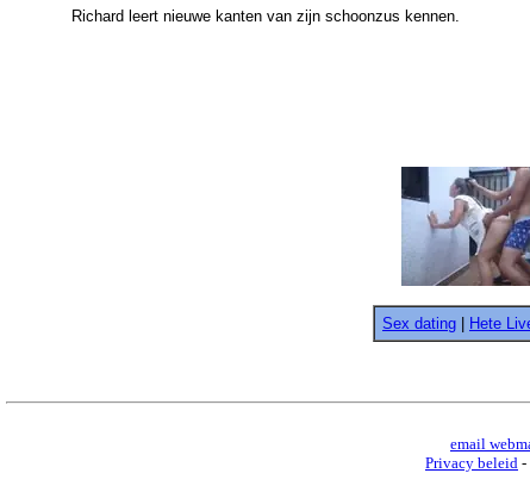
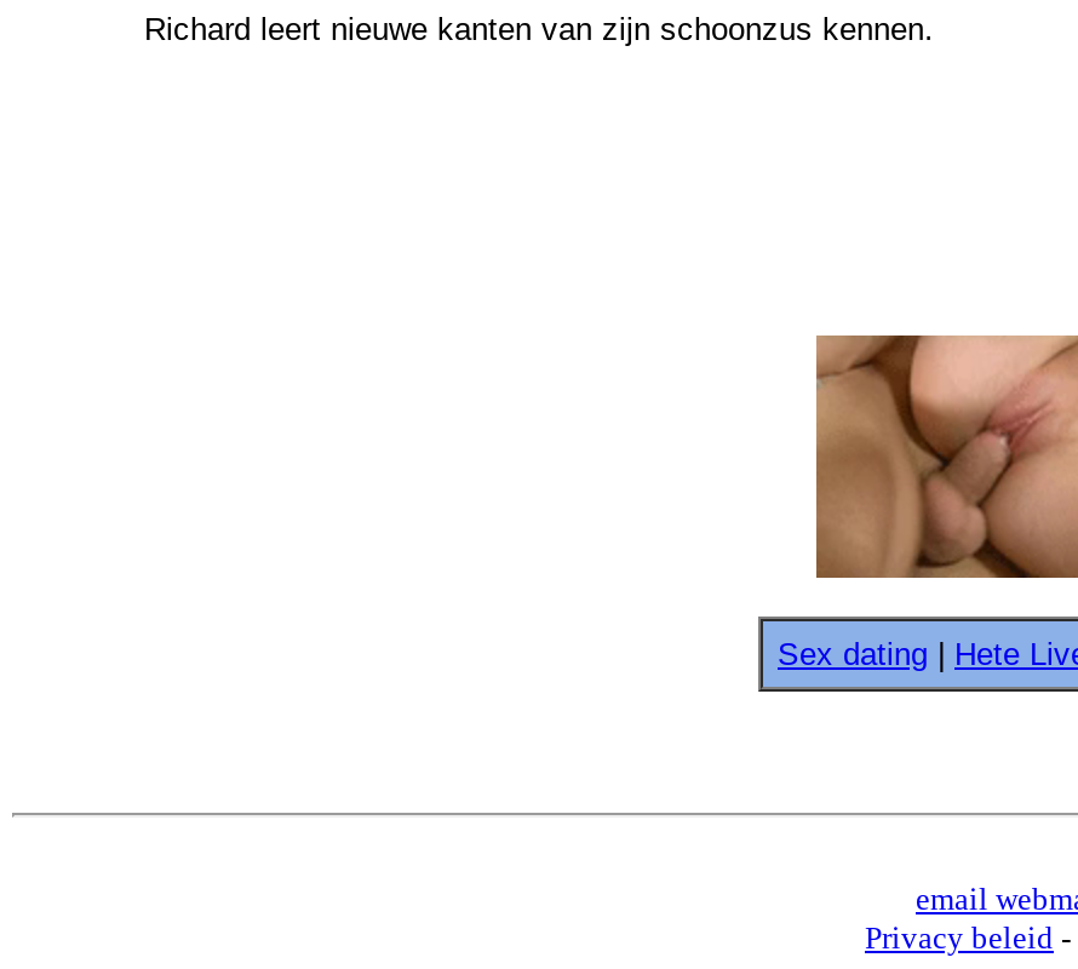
- [image]
+ [image]
